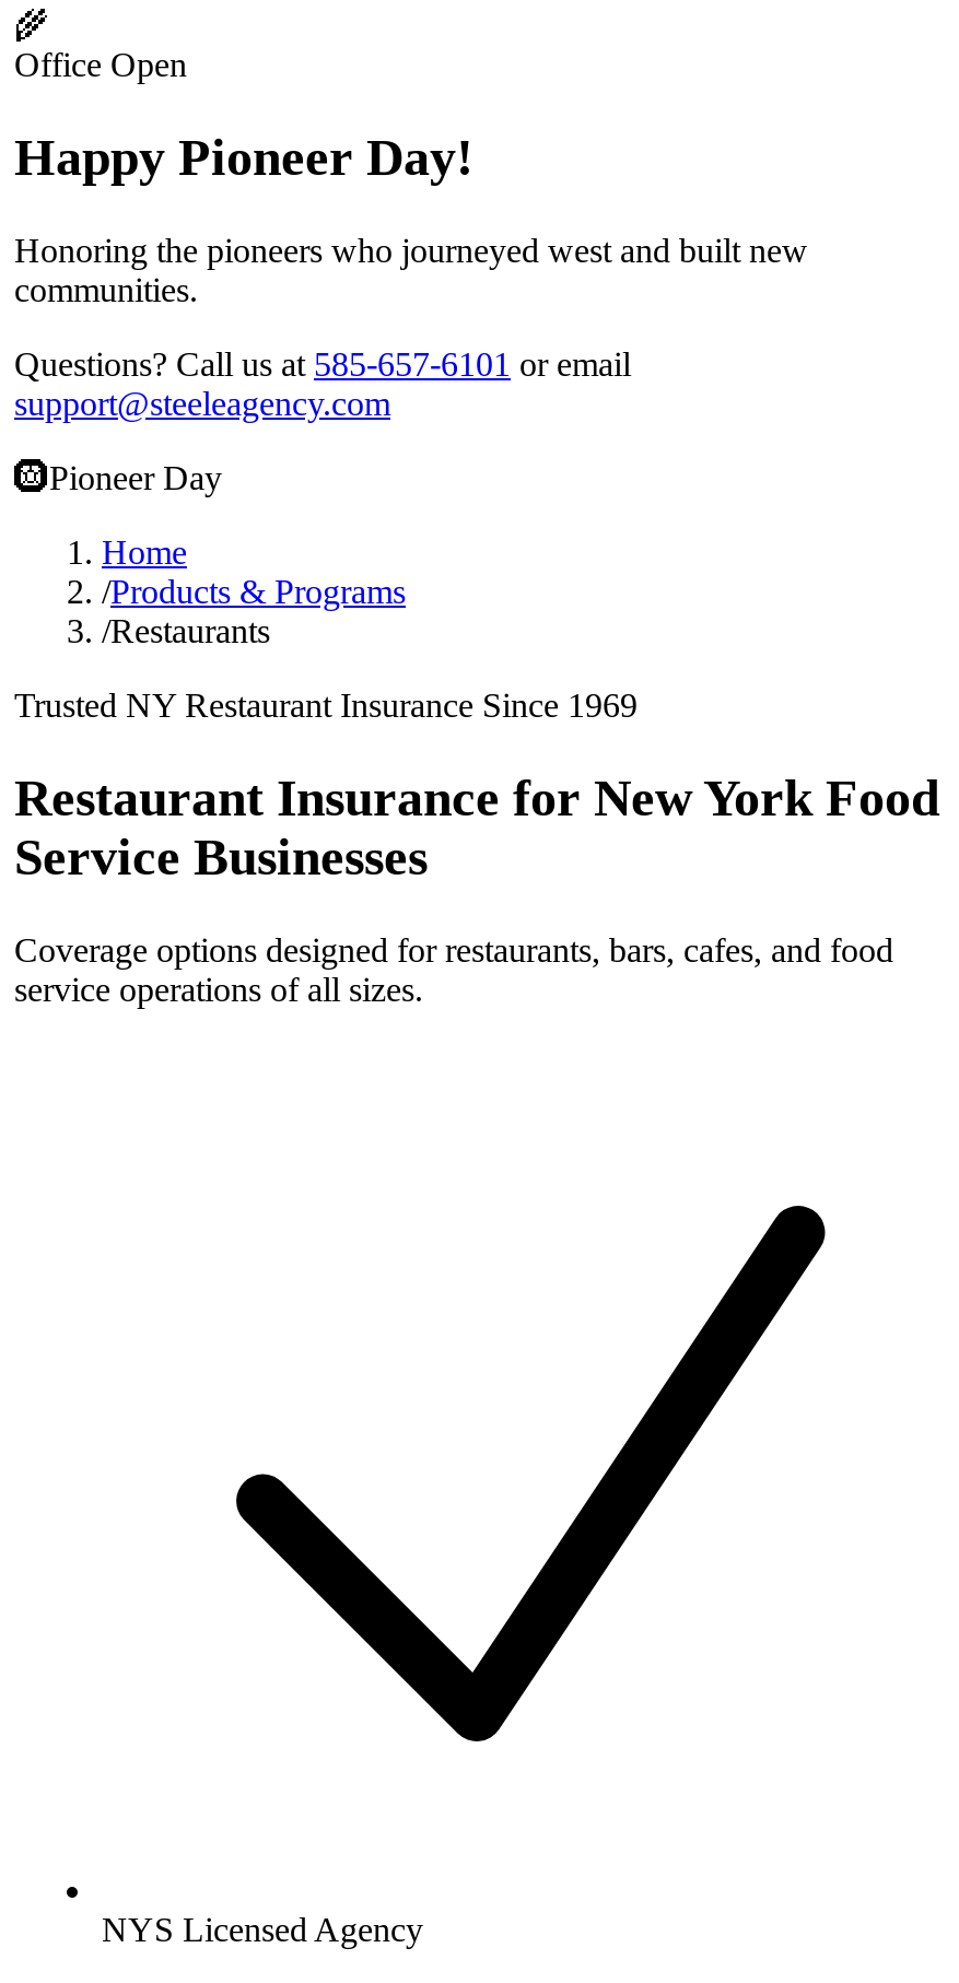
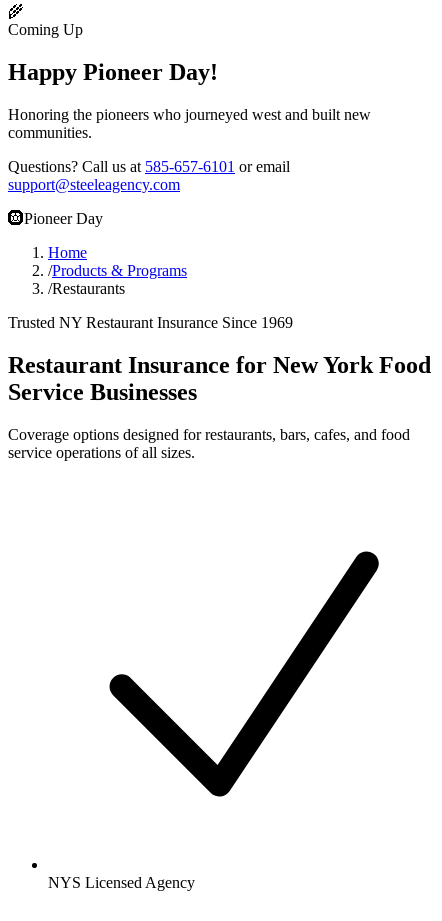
- Office Open
+ Coming Up
